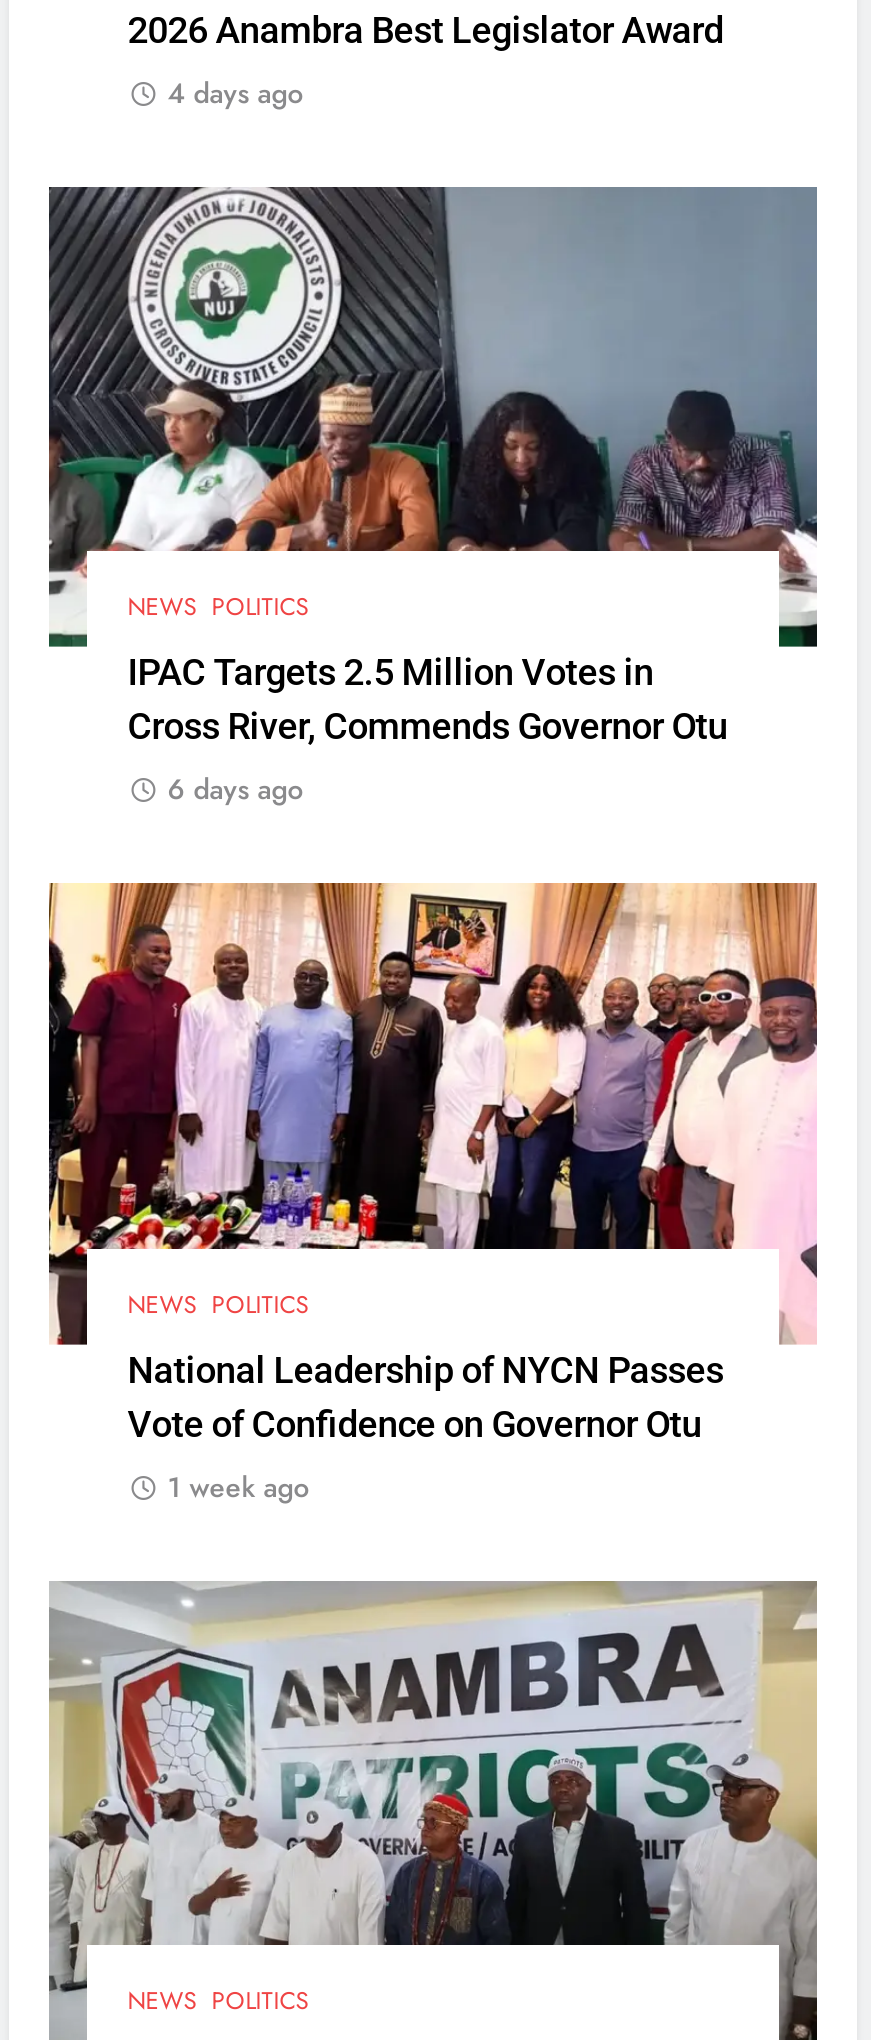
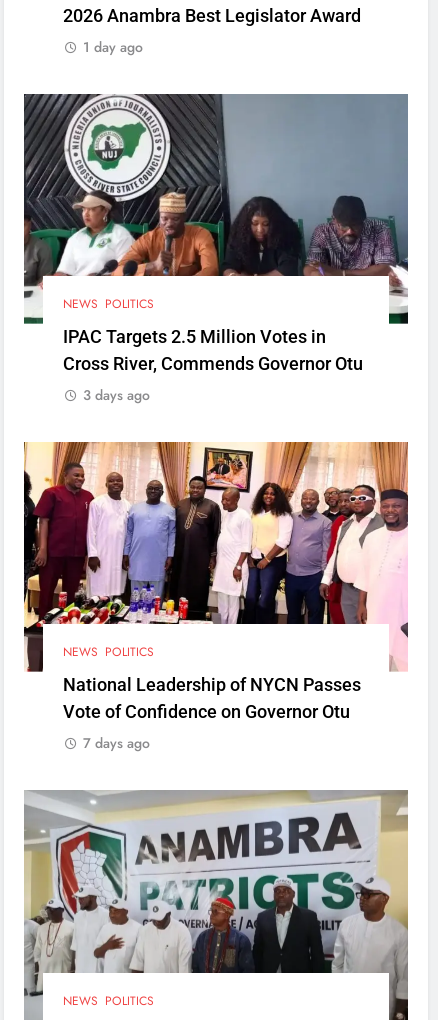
- 4 days ago
+ 1 day ago

- 6 days ago
+ 3 days ago

- 1 week ago
+ 7 days ago
